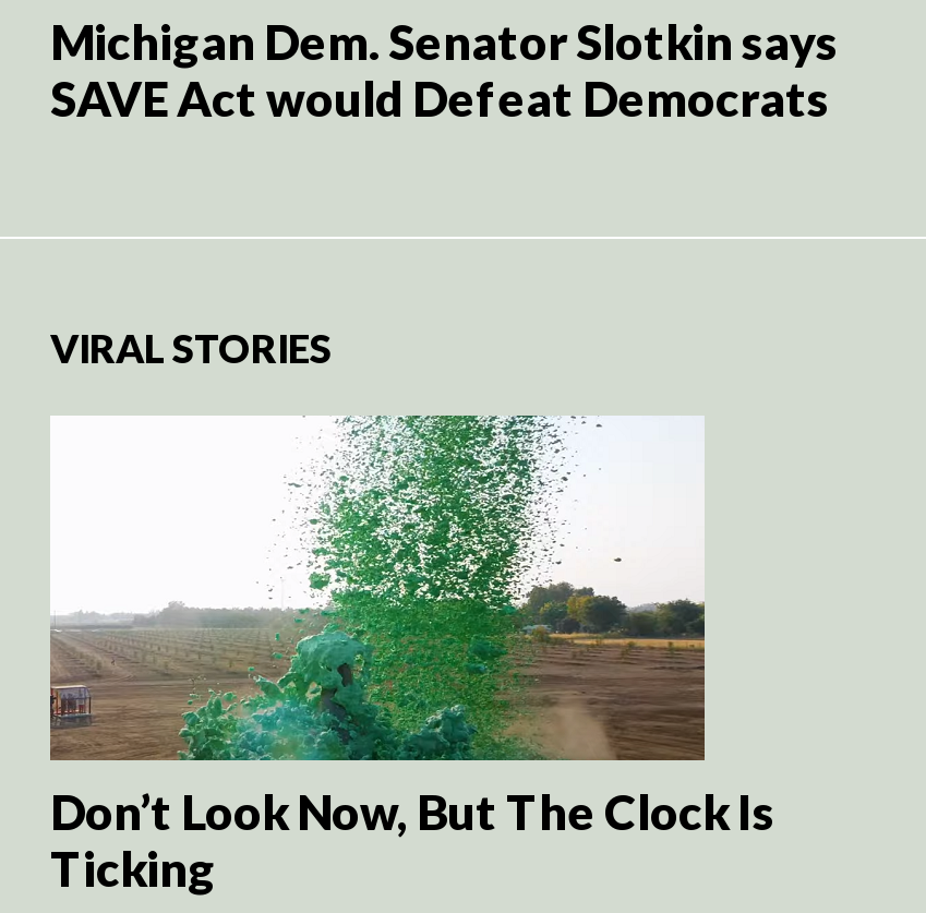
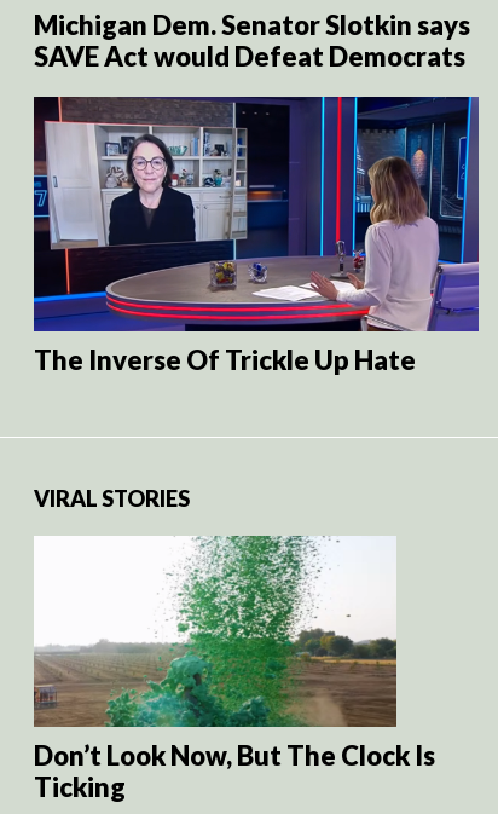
+ [image]
+ The Inverse Of Trickle Up Hate
